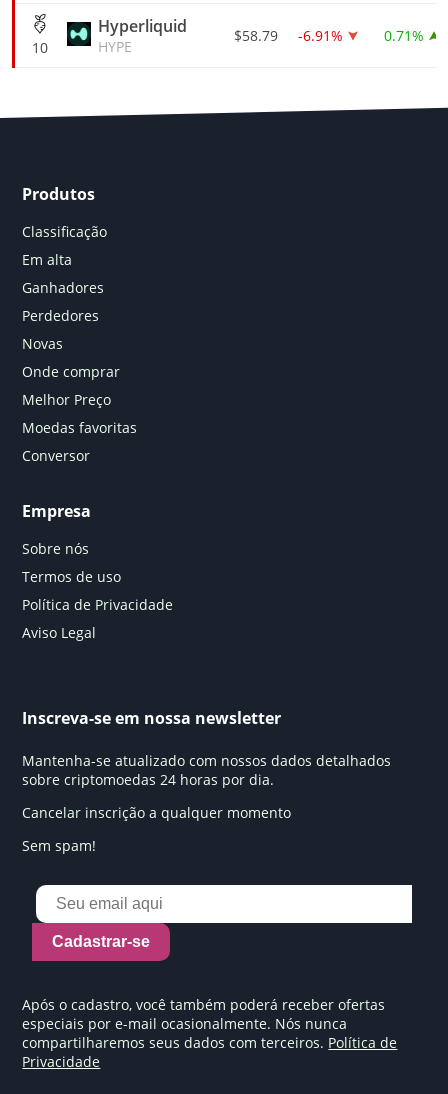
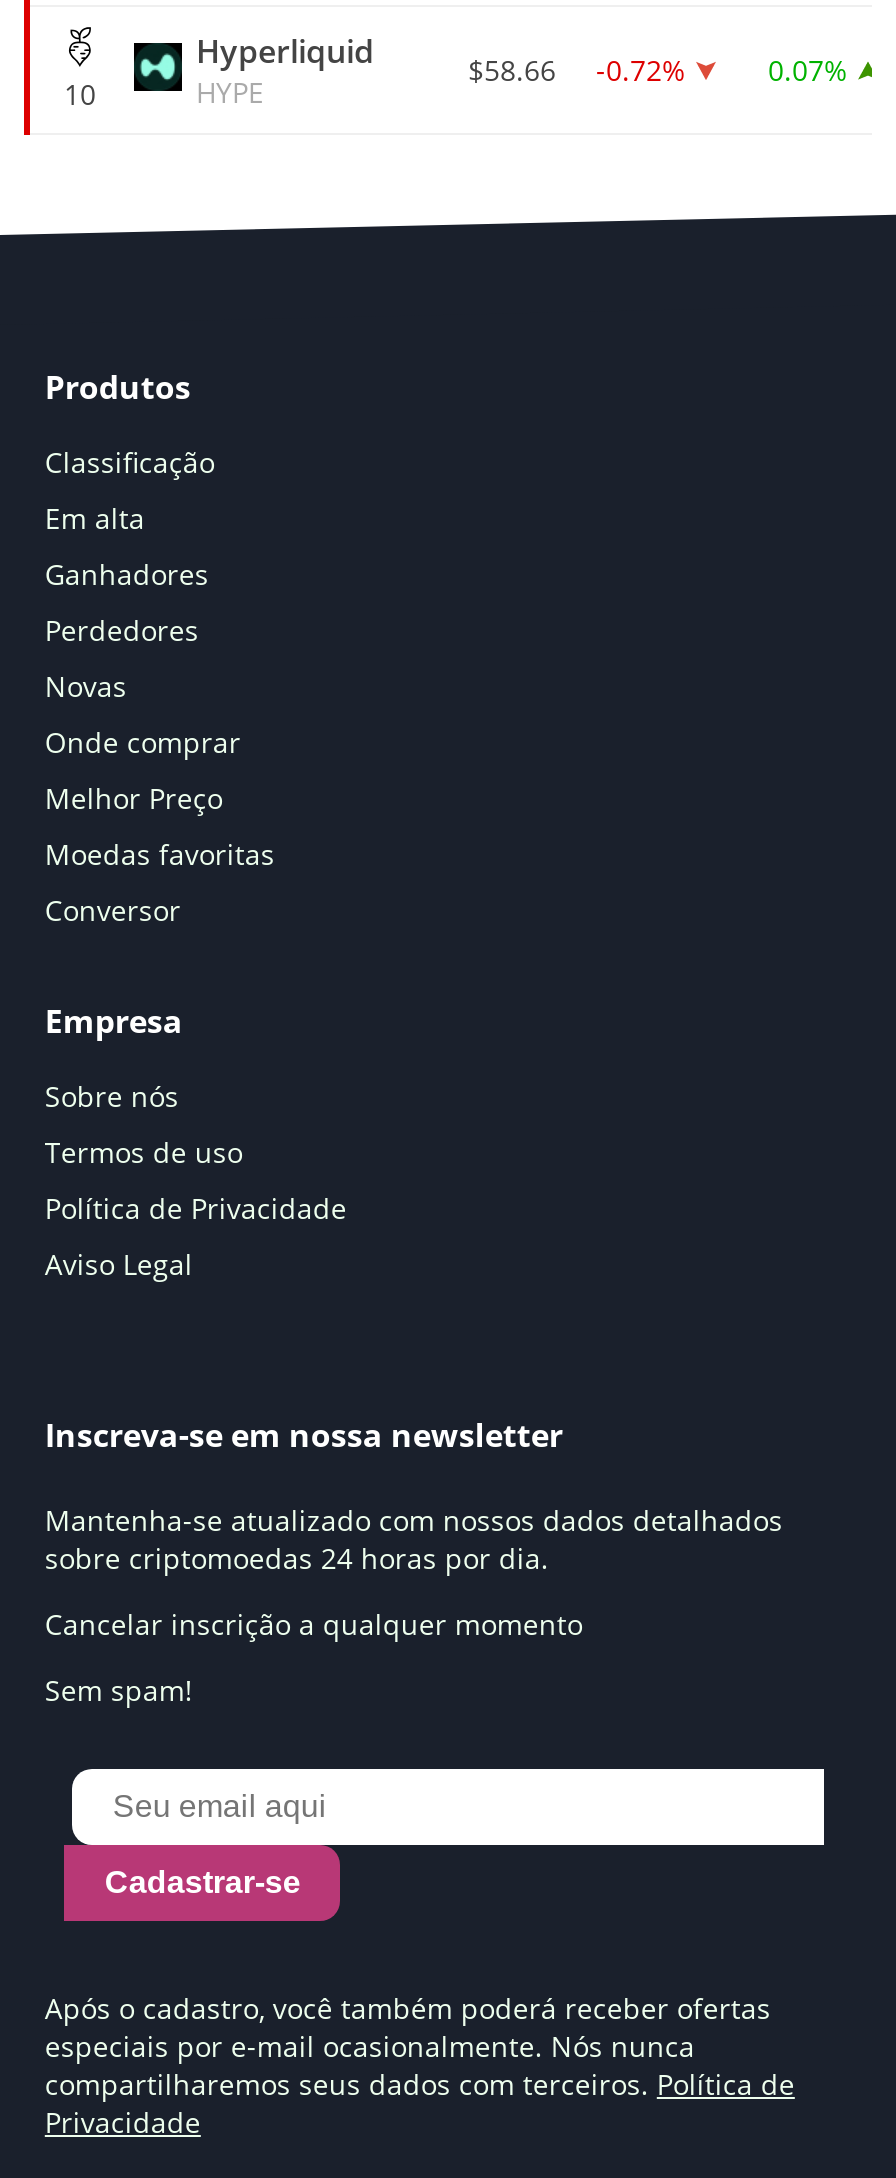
- $58.79
+ $58.66

- -6.91%
+ -0.72%

- 0.71%
+ 0.07%
